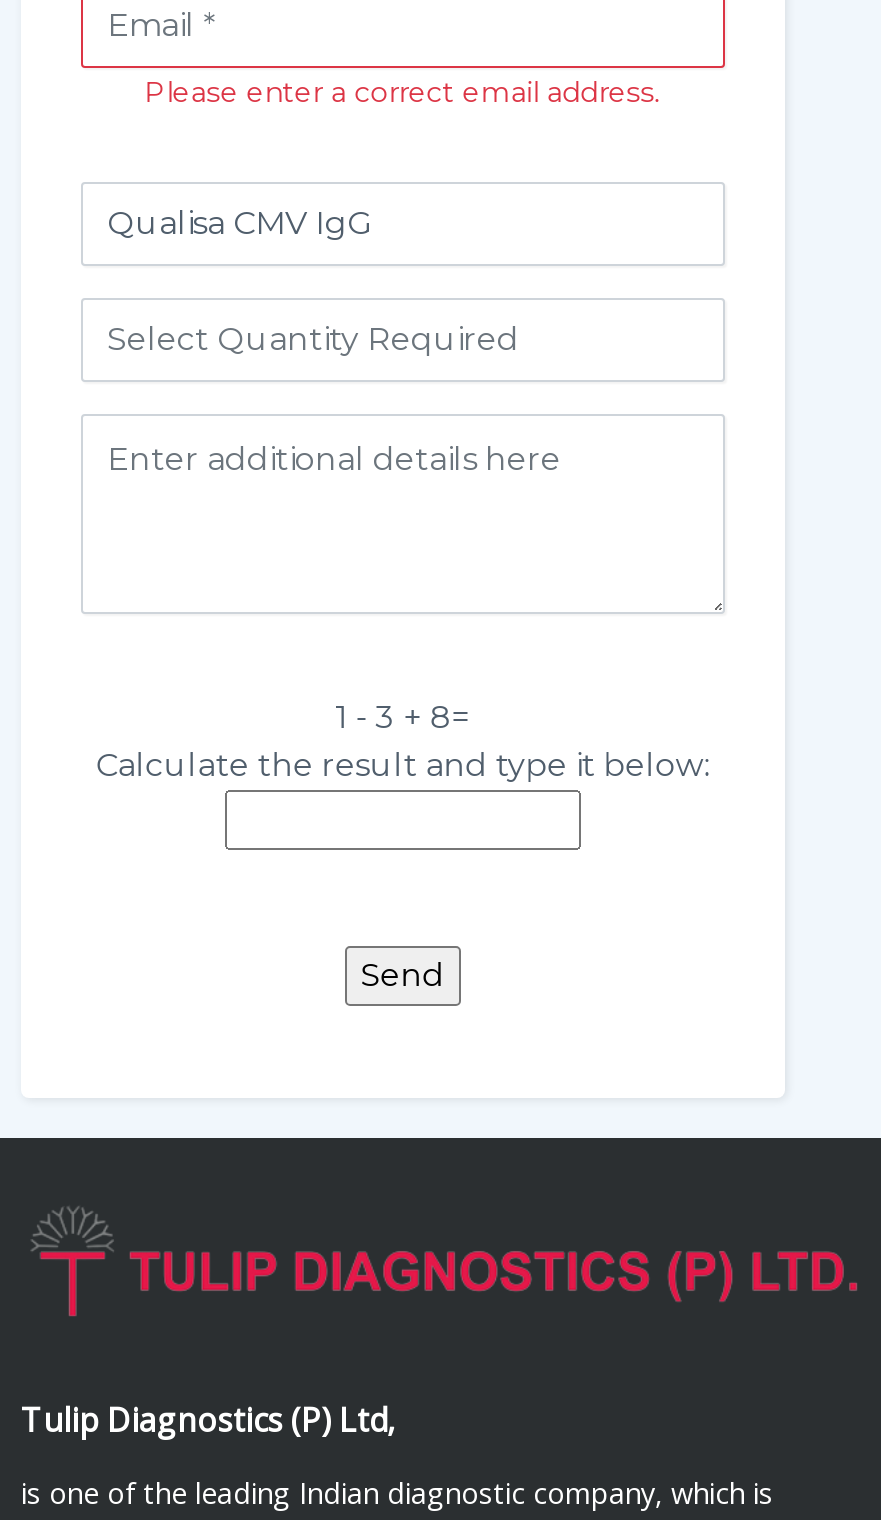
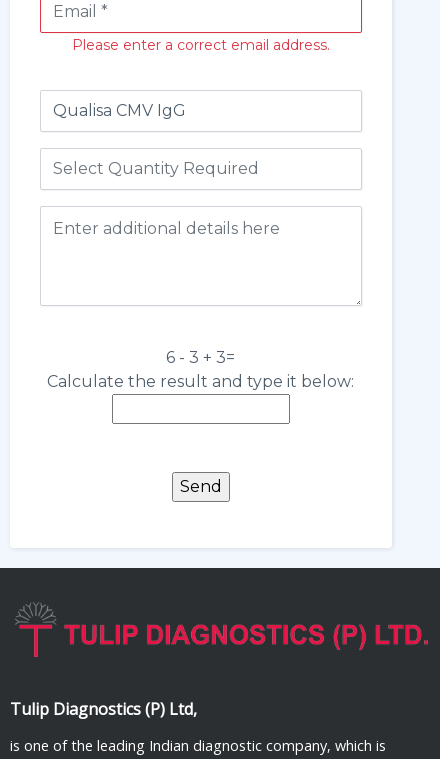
- 1 - 3 + 8=
+ 6 - 3 + 3=
